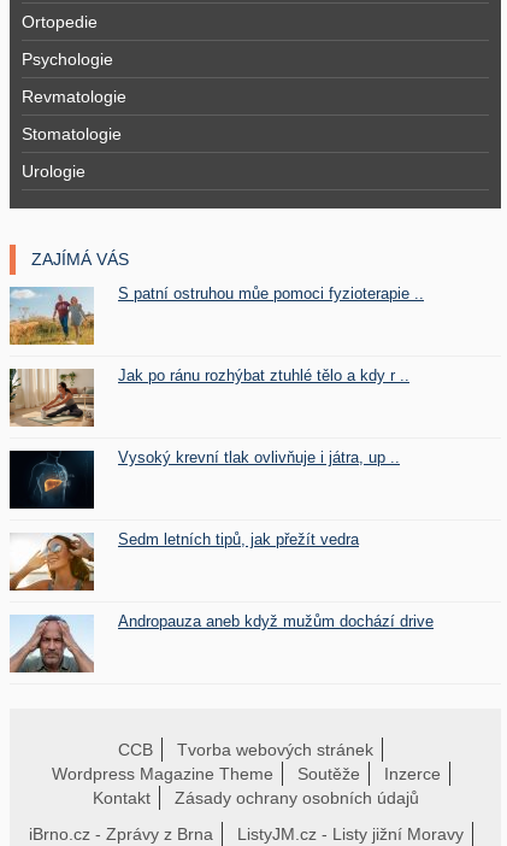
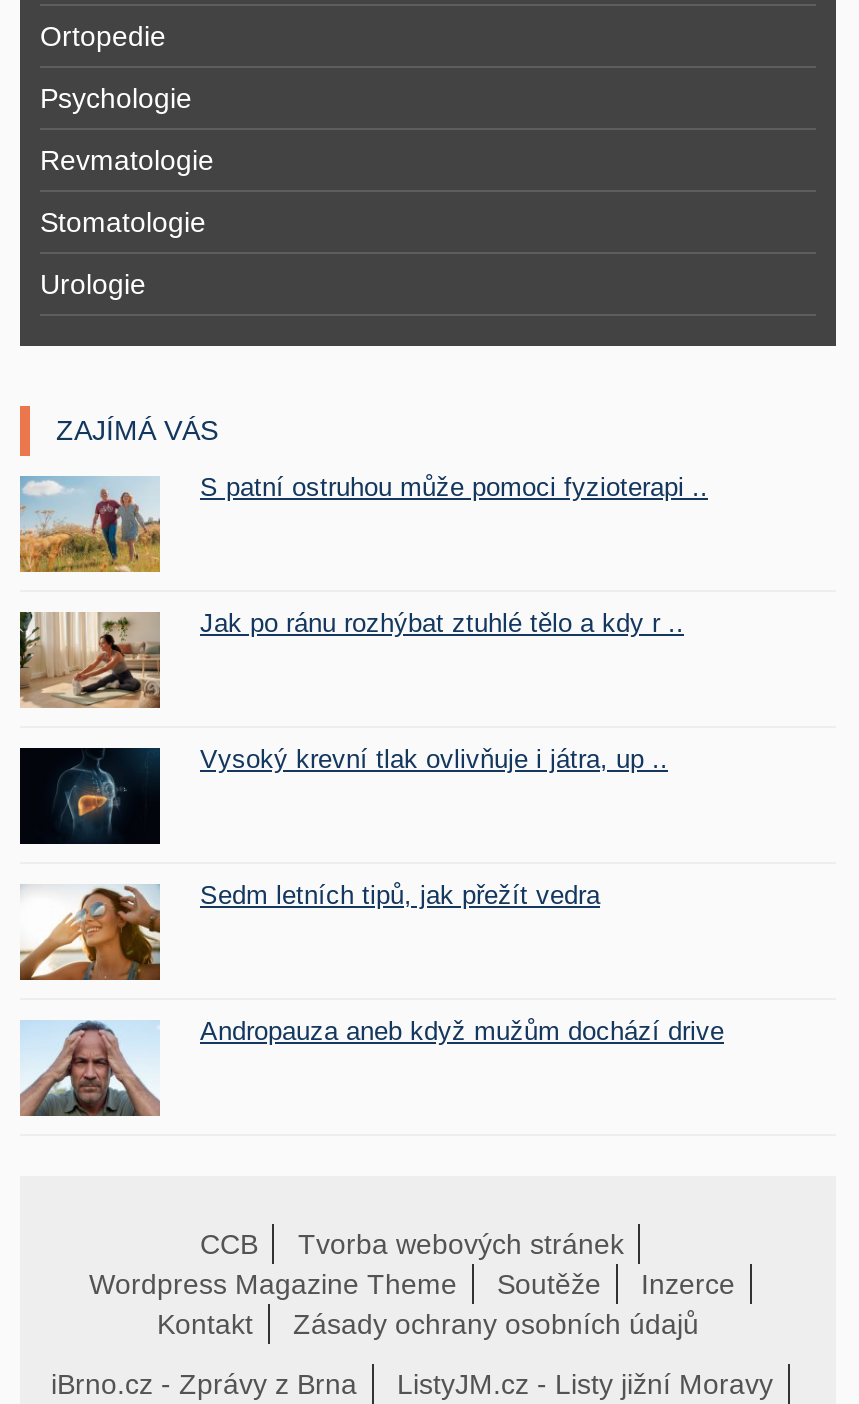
- S patní ostruhou můe pomoci fyzioterapie ..
+ S patní ostruhou může pomoci fyzioterapi ..
